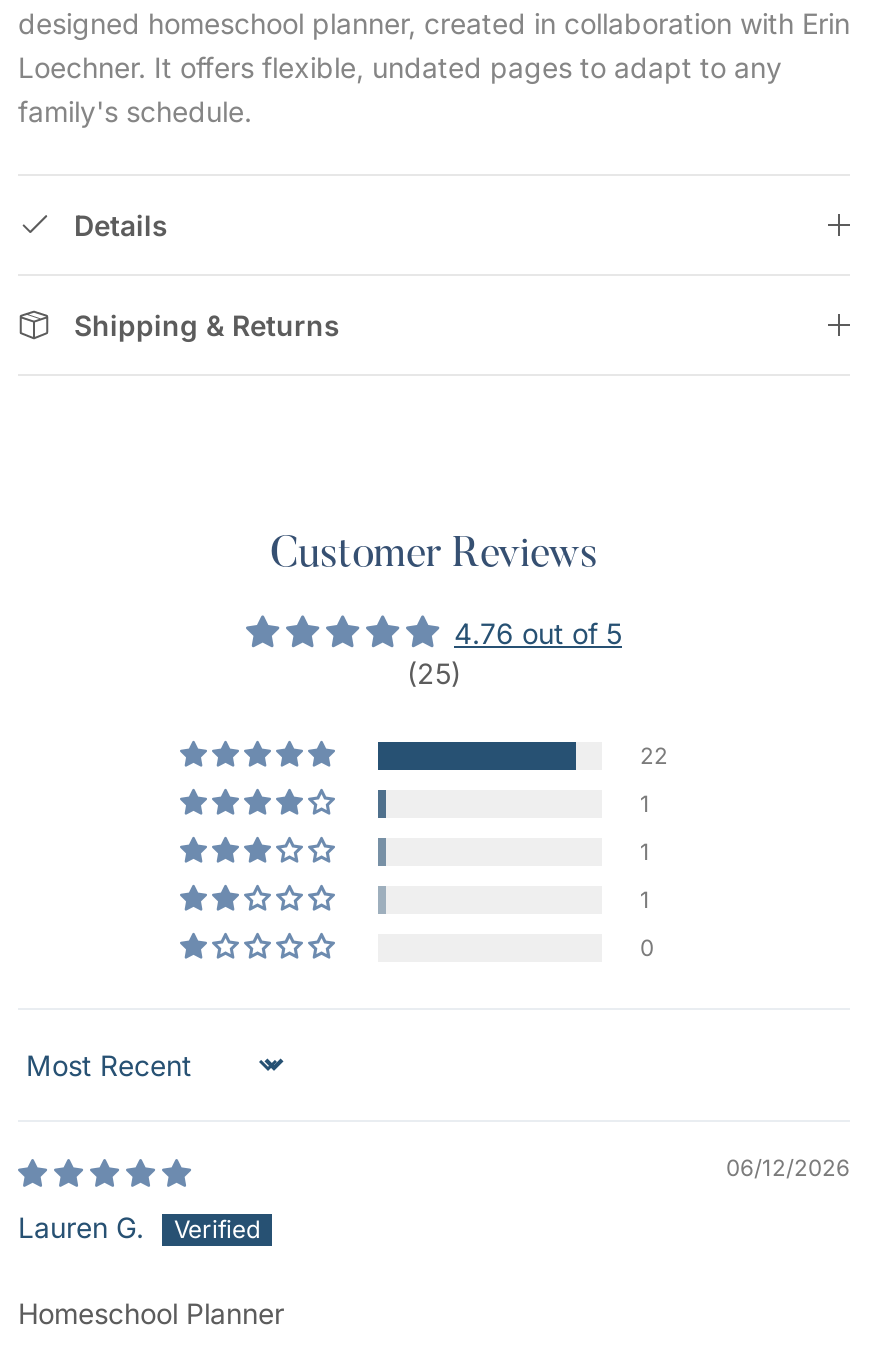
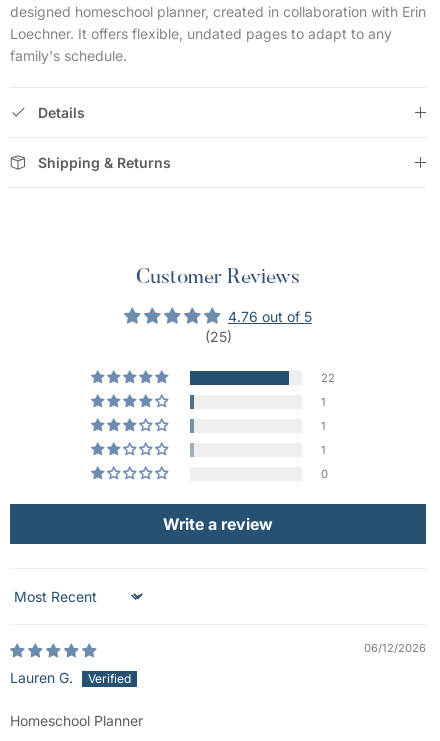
+ Write a review
